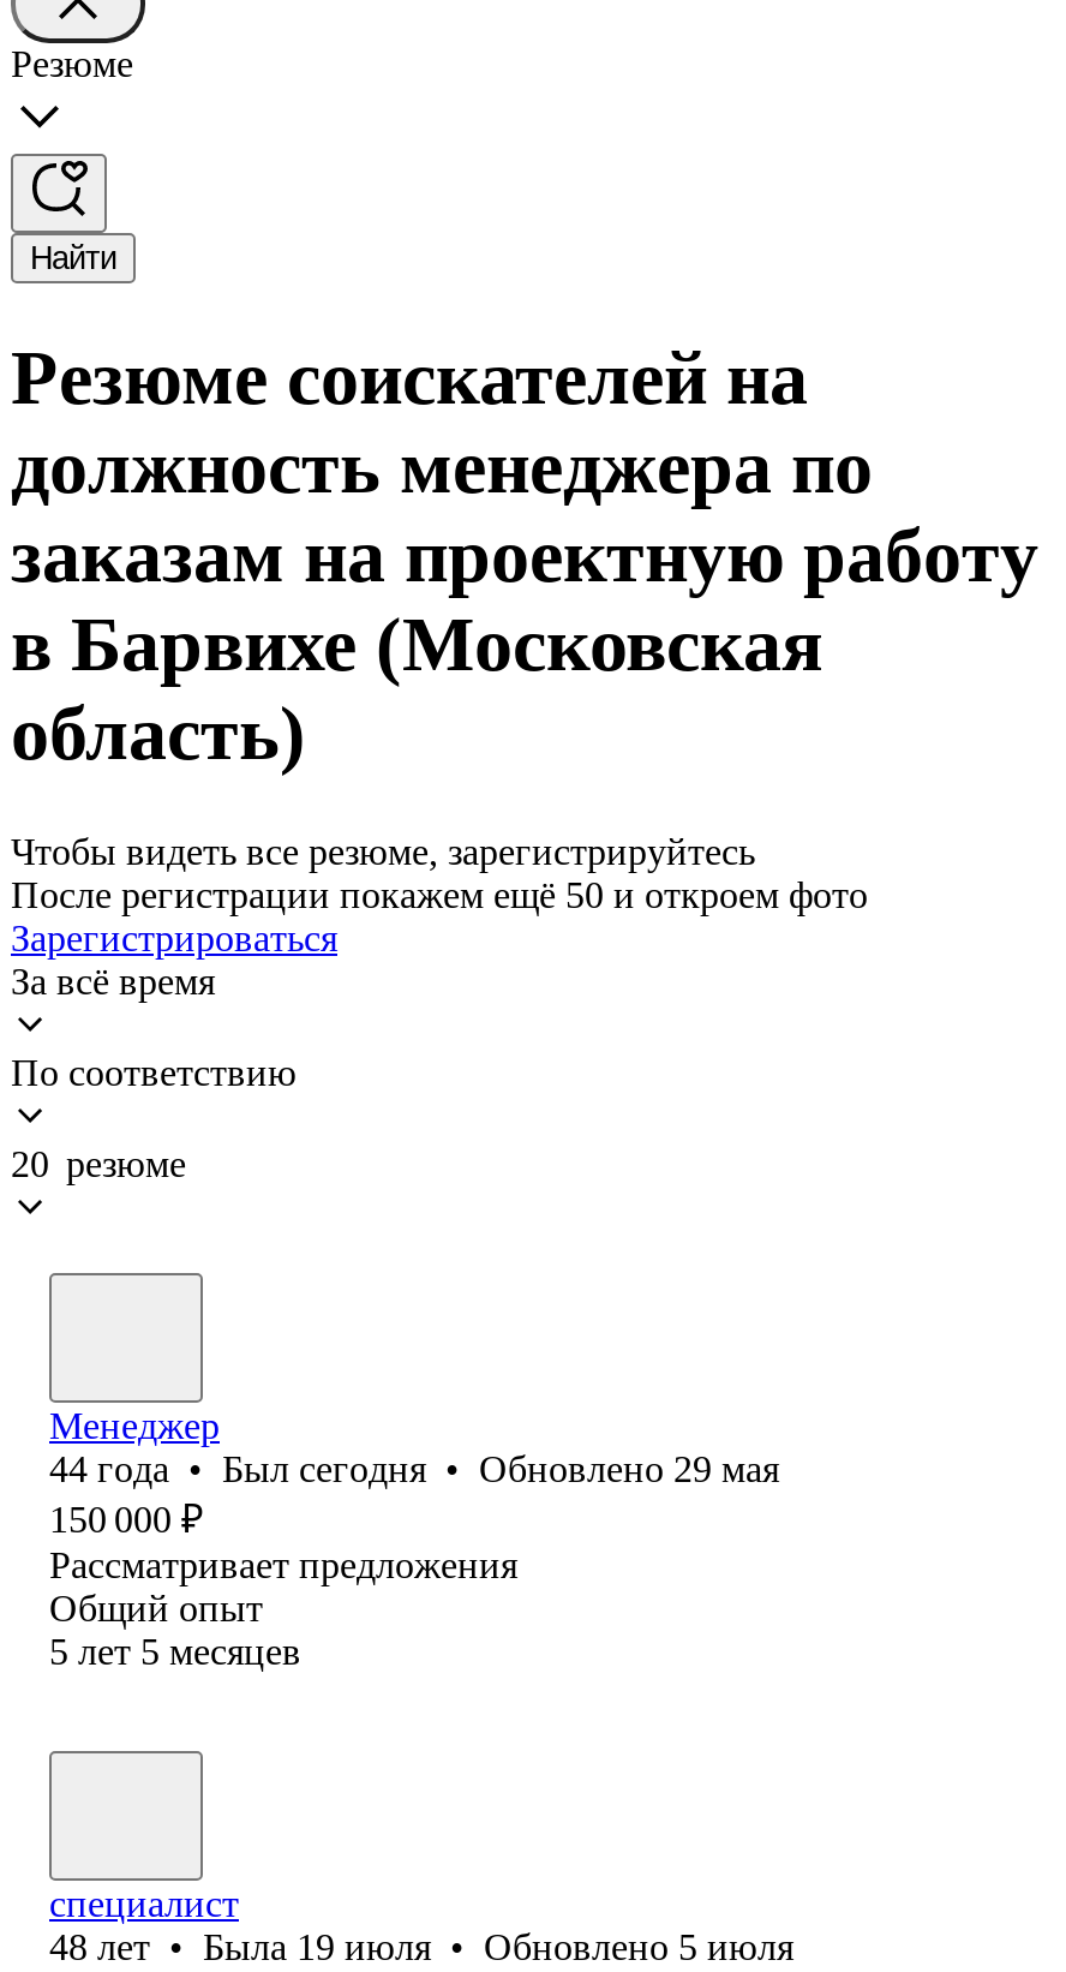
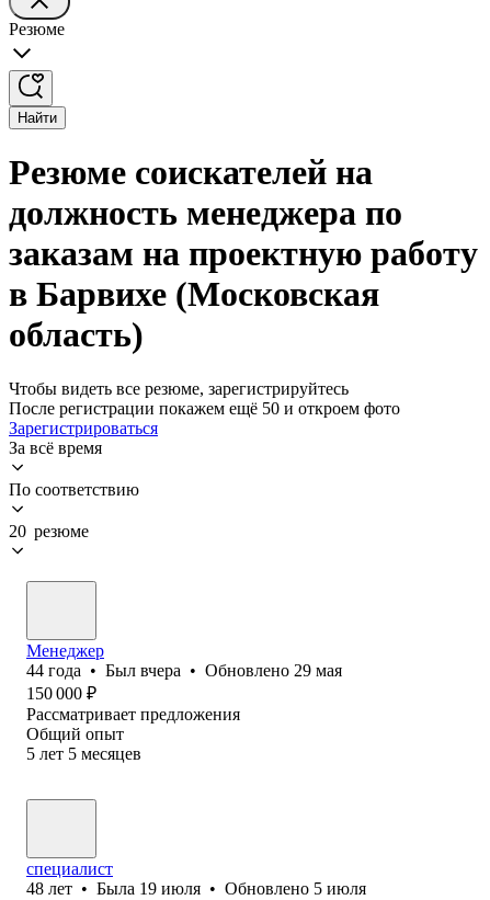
- 44 года • Был сегодня • Обновлено 29 мая
+ 44 года • Был вчера • Обновлено 29 мая
